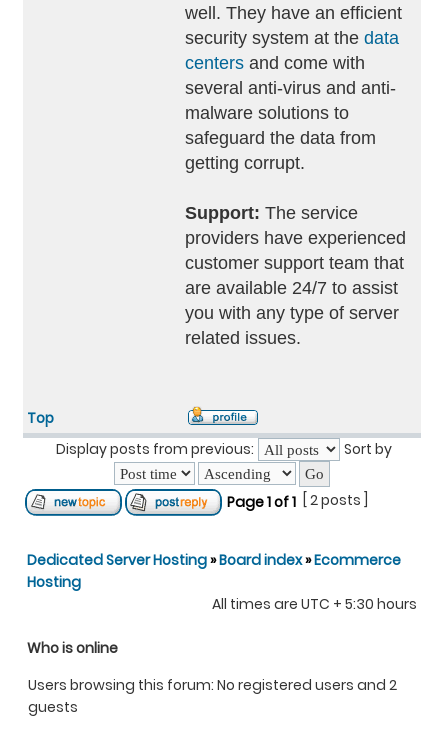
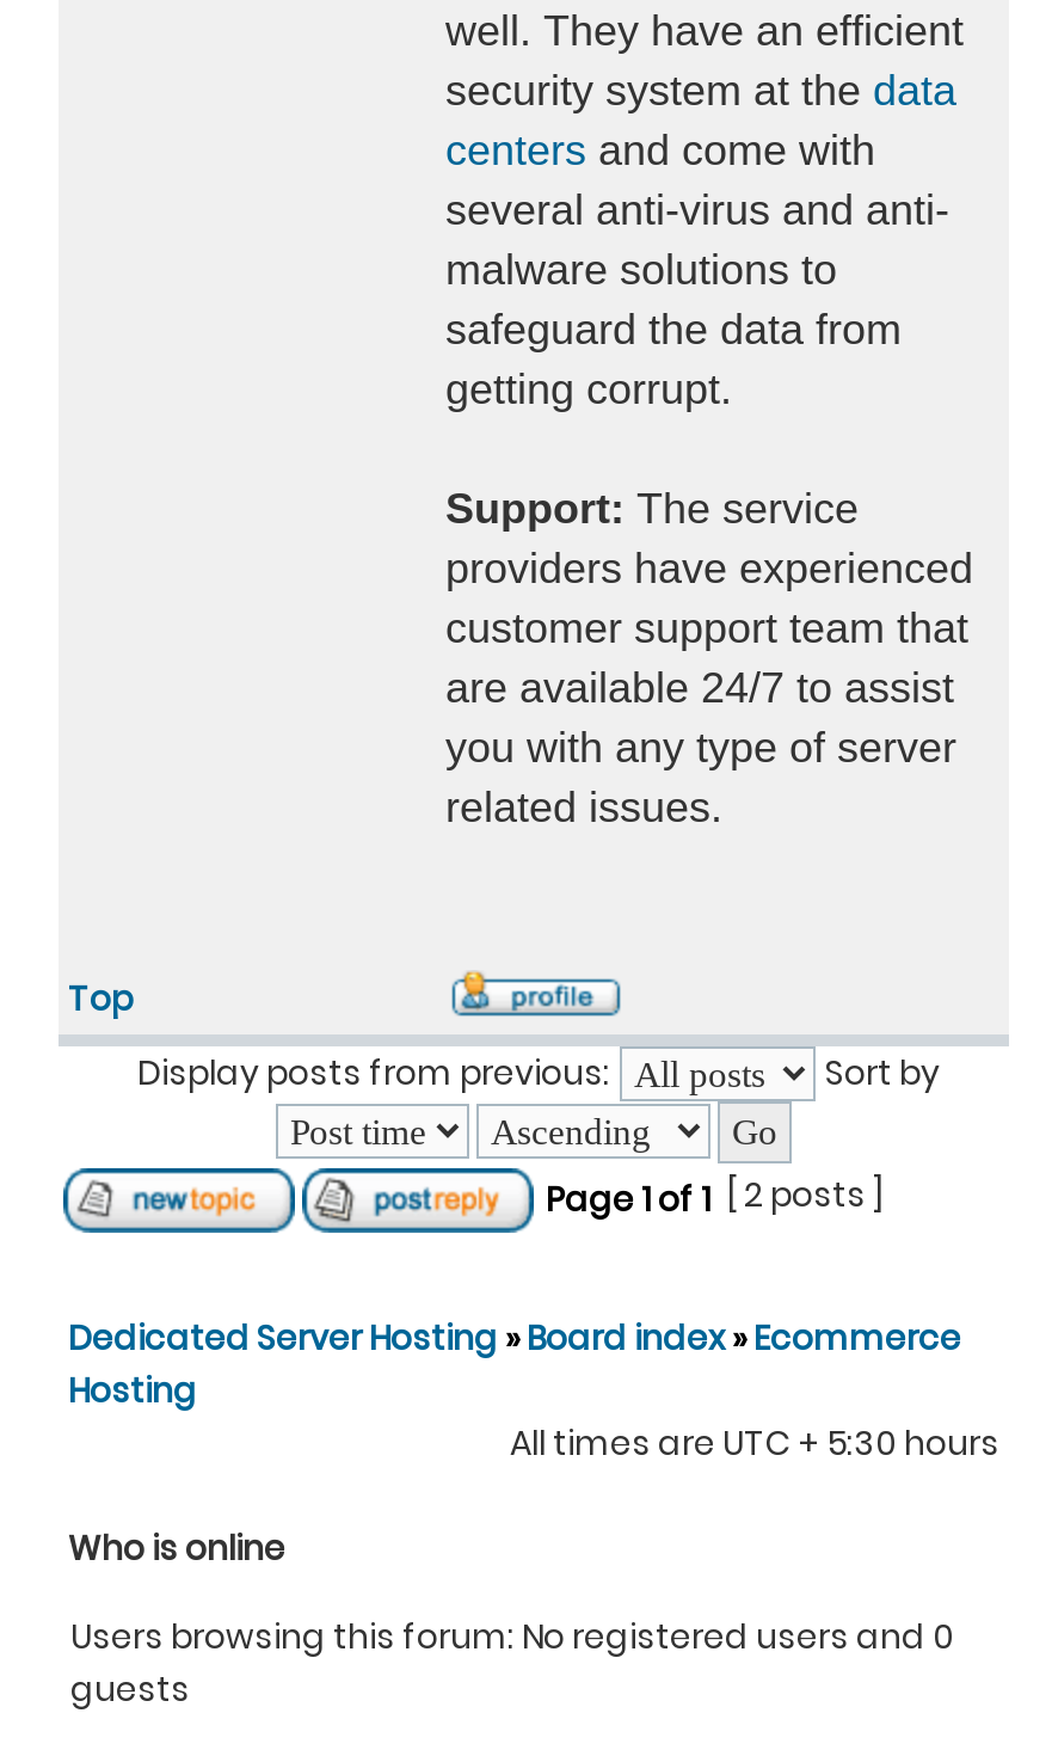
- Users browsing this forum: No registered users and 2
+ Users browsing this forum: No registered users and 0
